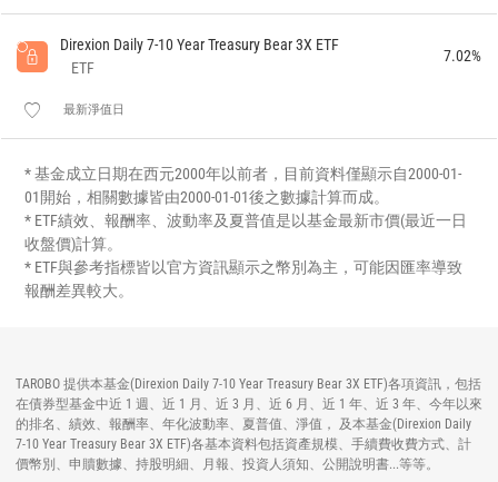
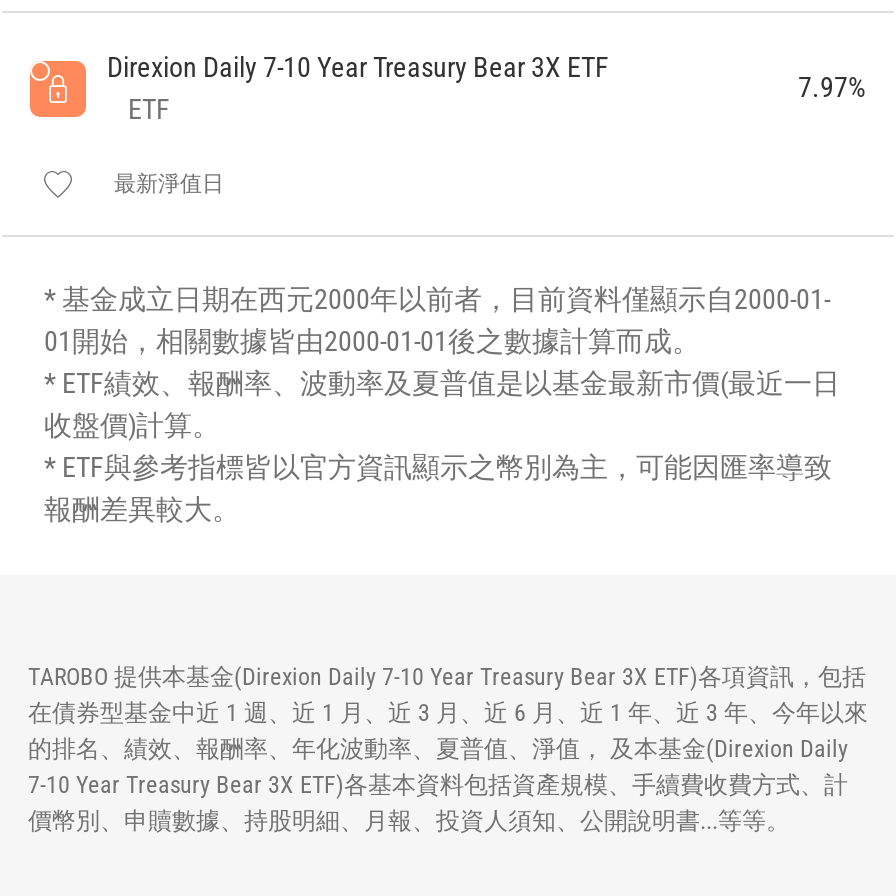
- 7.02%
+ 7.97%
